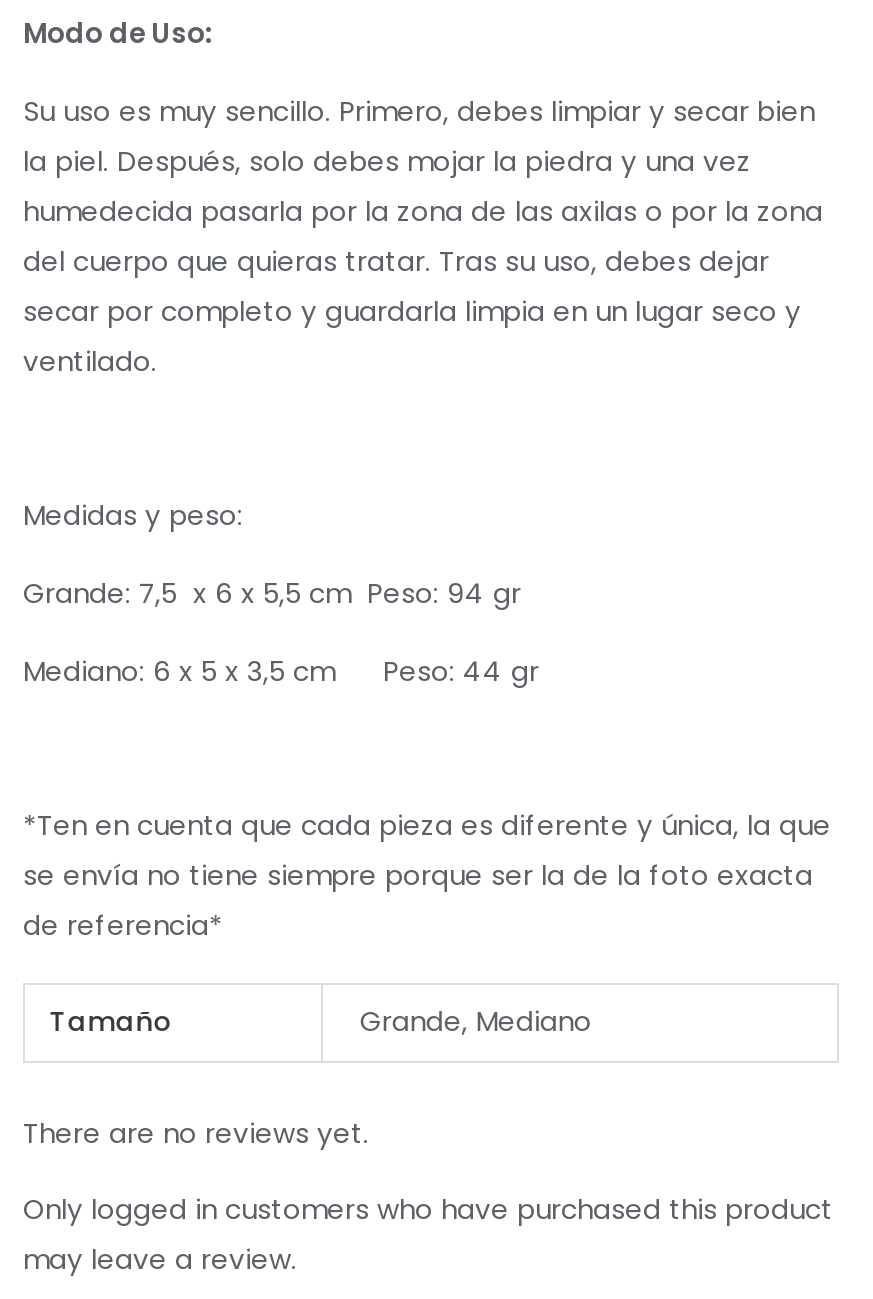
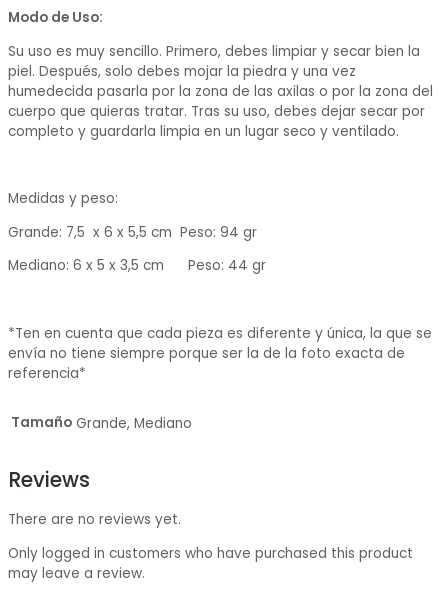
- *Ten en cuenta que cada pieza es diferente y única, la que
- se envía no tiene siempre porque ser la de la foto exacta
- de referencia*
- Tamaño
- Grande, Mediano
+ *Ten en cuenta que cada pieza es diferente y única, la que se
+ envía no tiene siempre porque ser la de la foto exacta de
+ referencia*
+ Tamaño Grande, Mediano
+ Reviews
